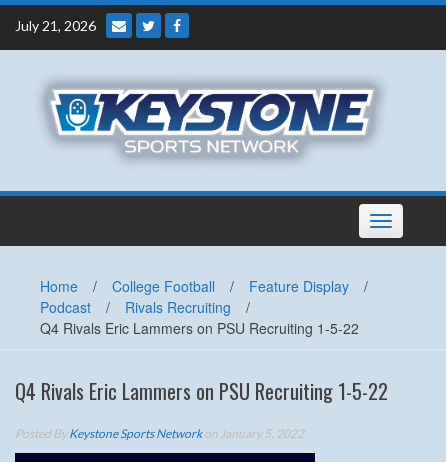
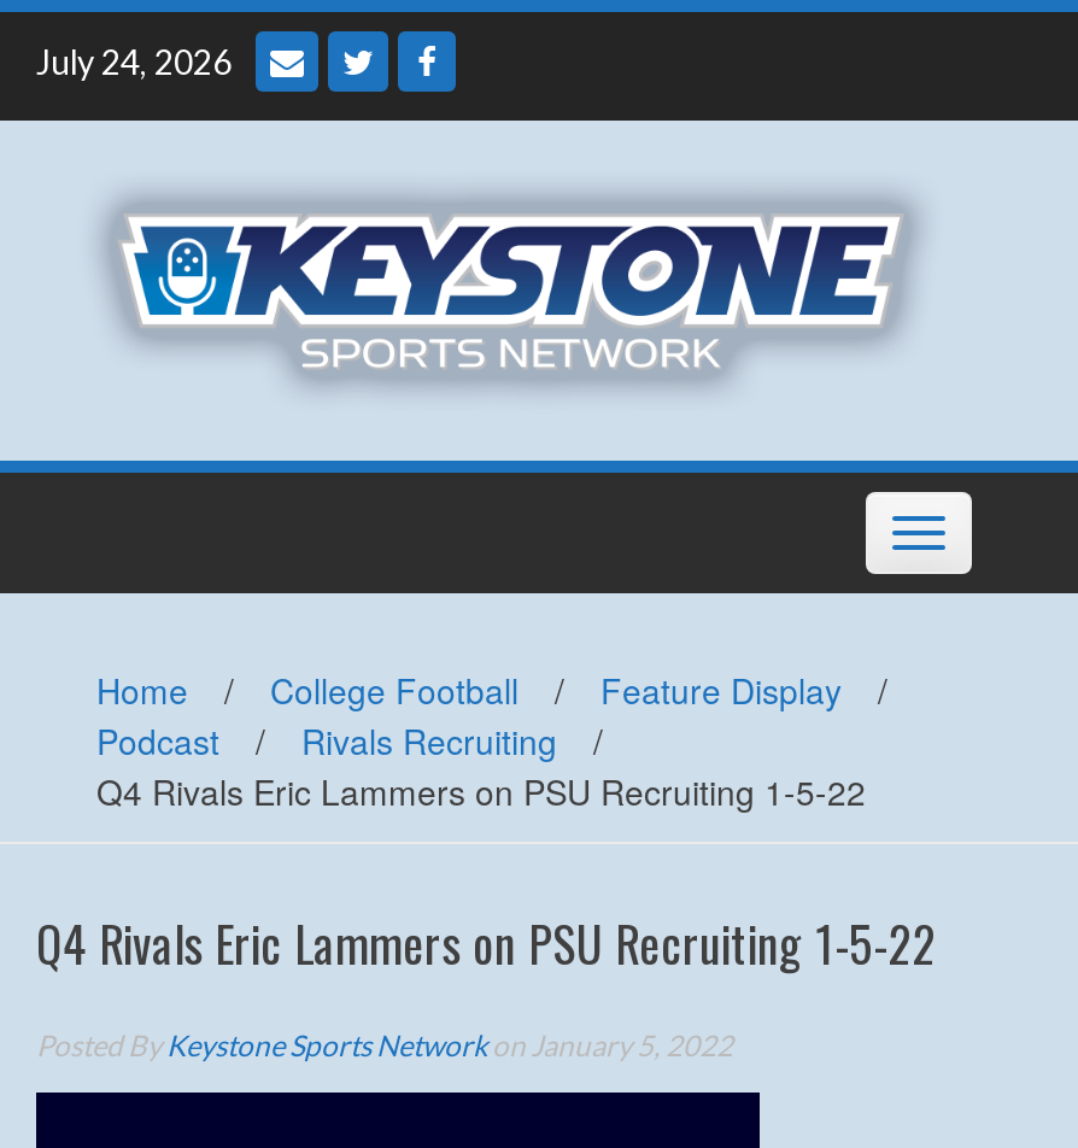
- July 21, 2026
+ July 24, 2026
